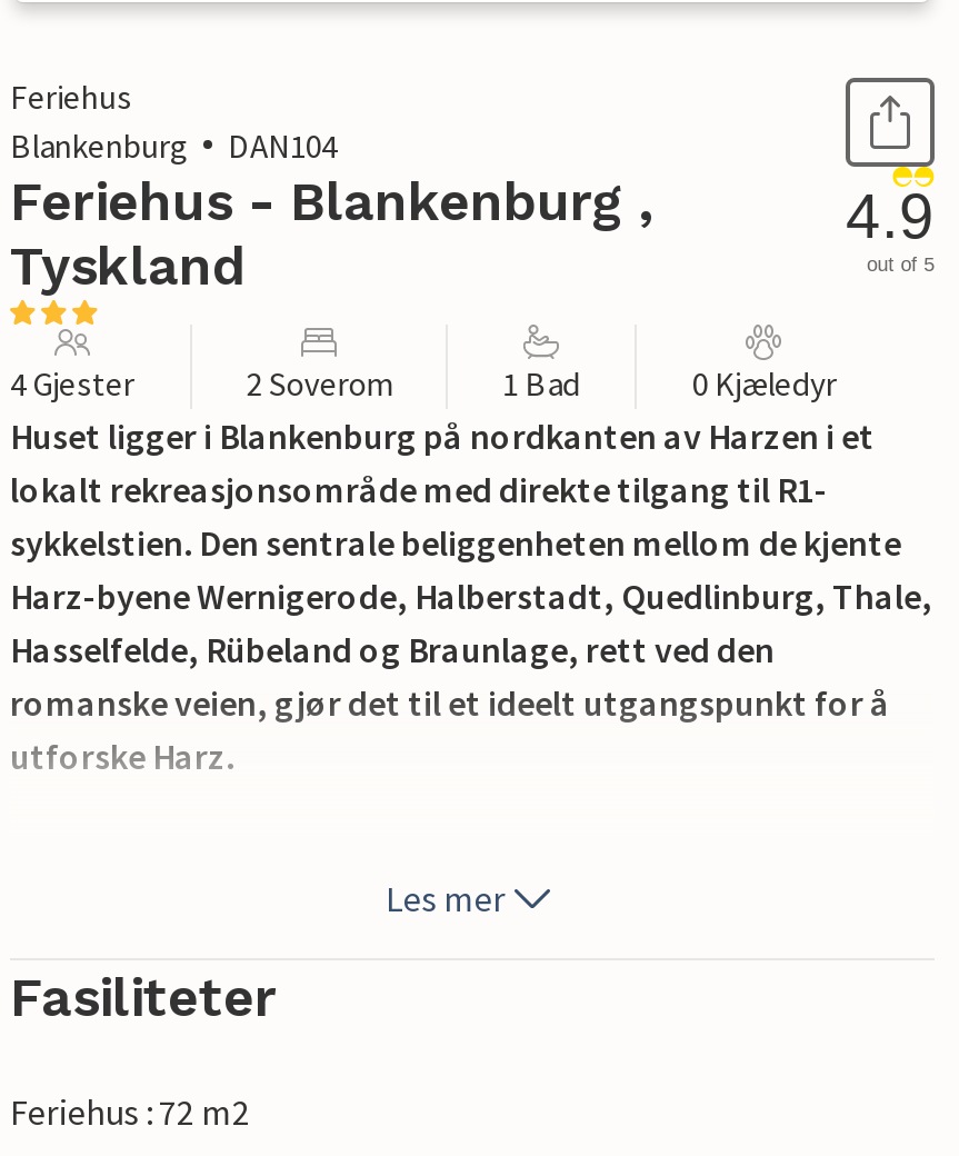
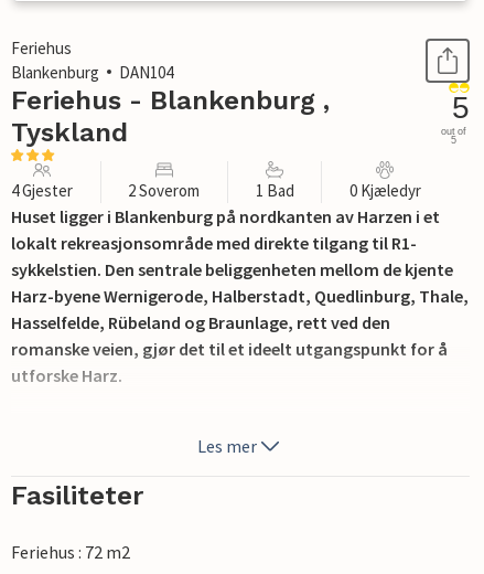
- 4.9
- out of 5
+ 5
+ out of
+ 5
